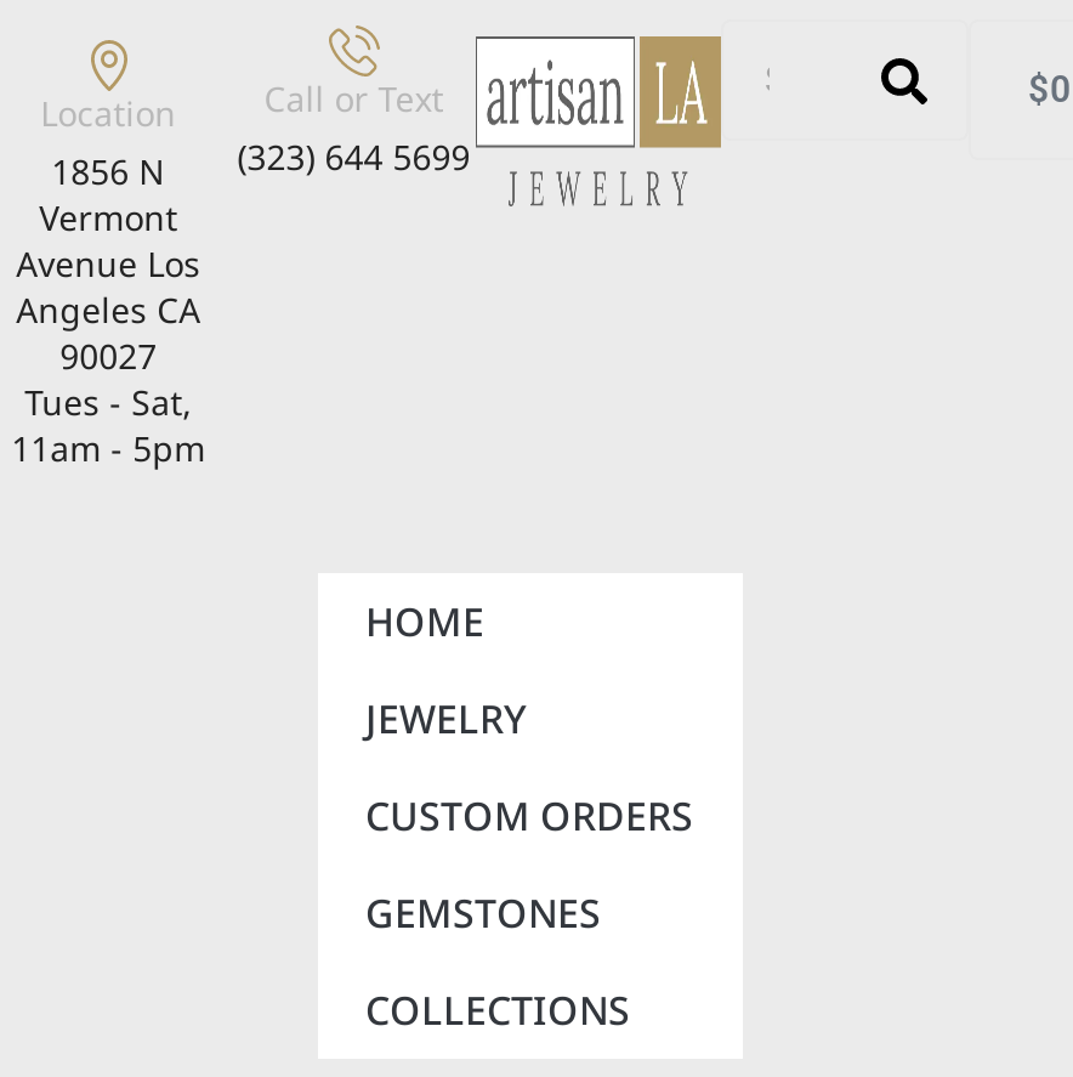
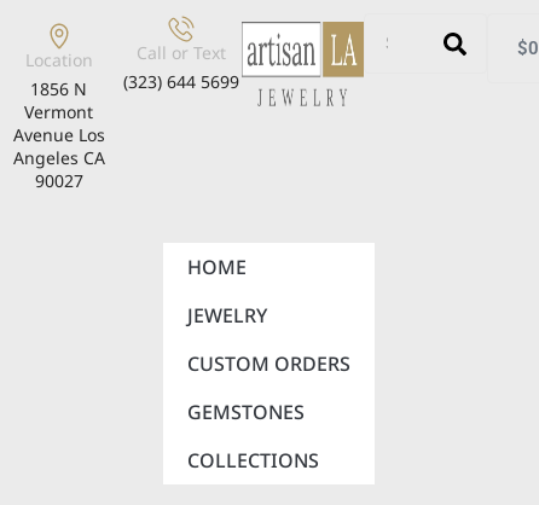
- Tues - Sat,
- 11am - 5pm
